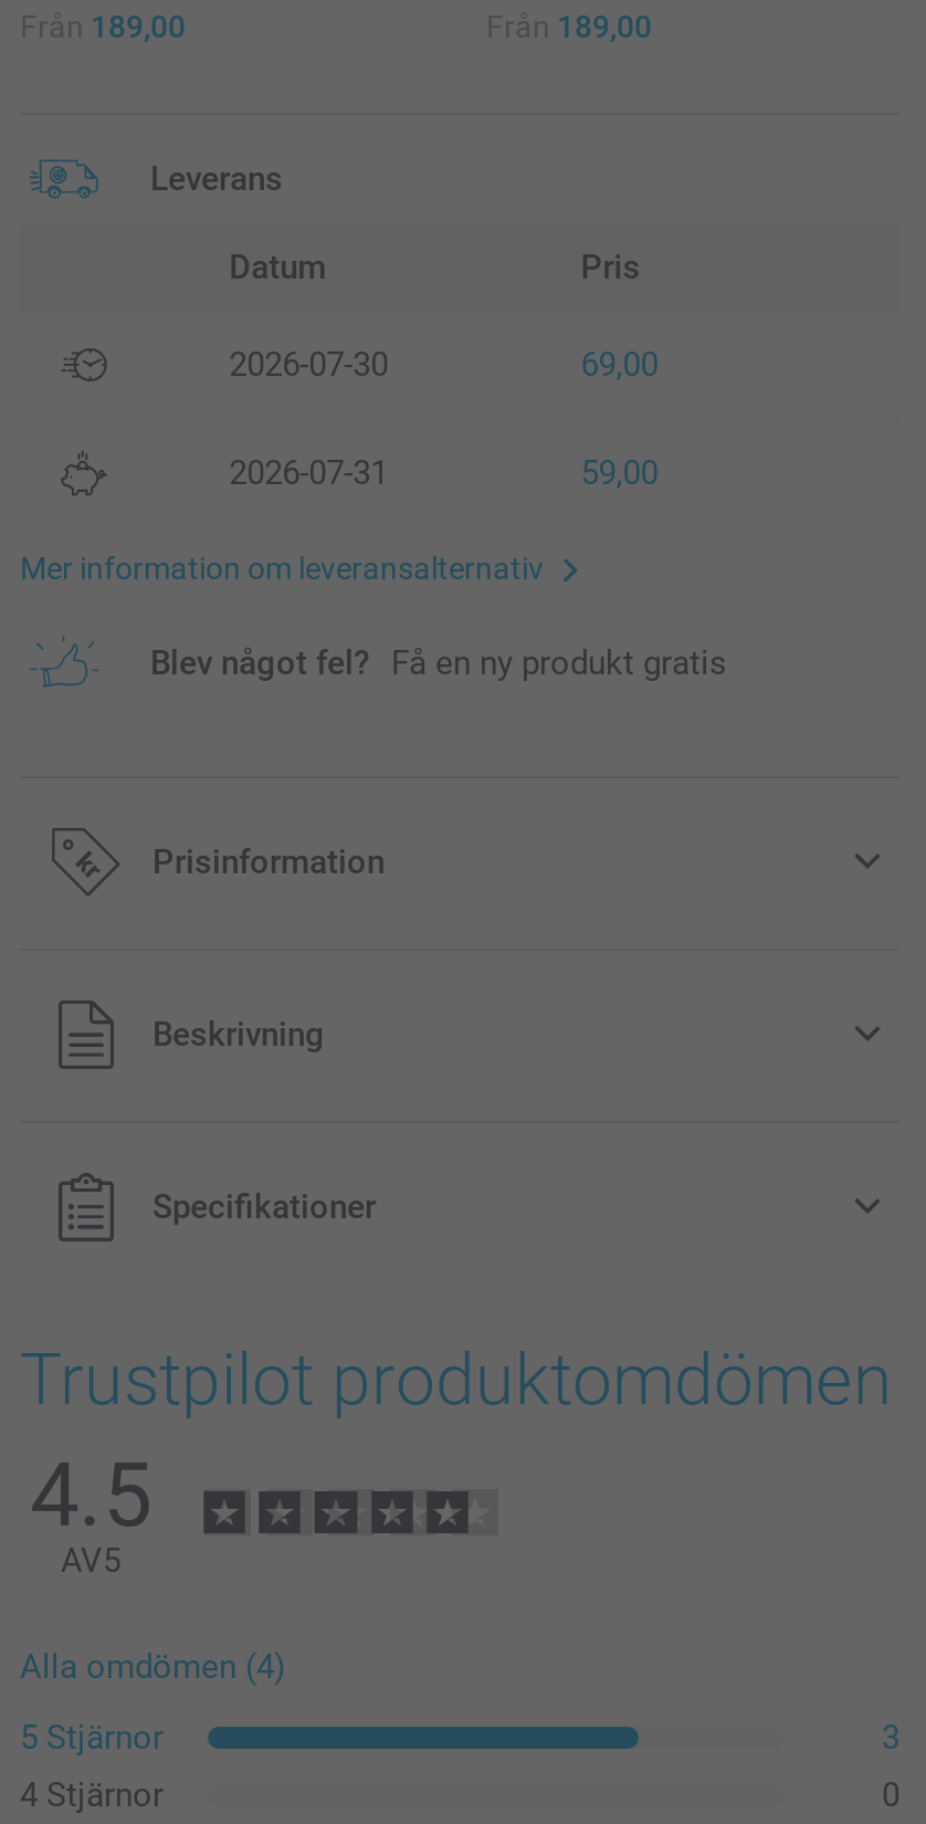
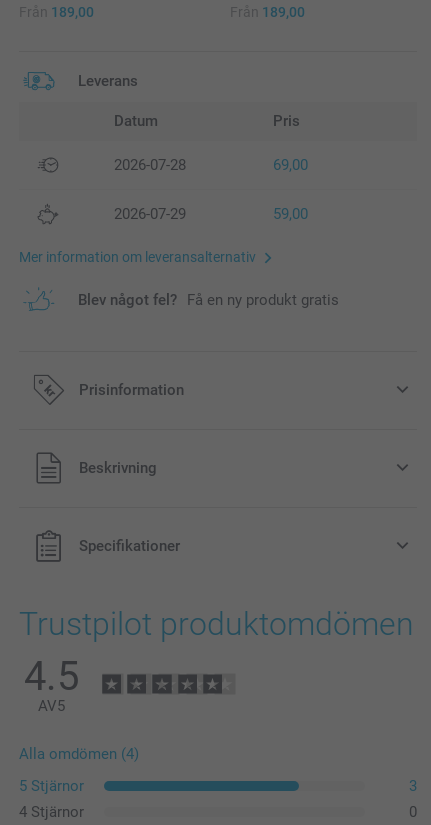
- 2026-07-30
+ 2026-07-28

- 2026-07-31
+ 2026-07-29
